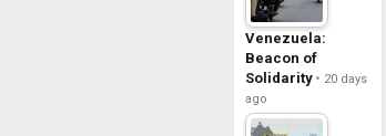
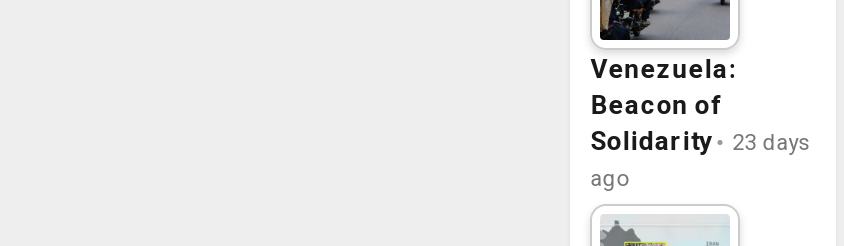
- Solidarity 20 days
+ Solidarity 23 days
